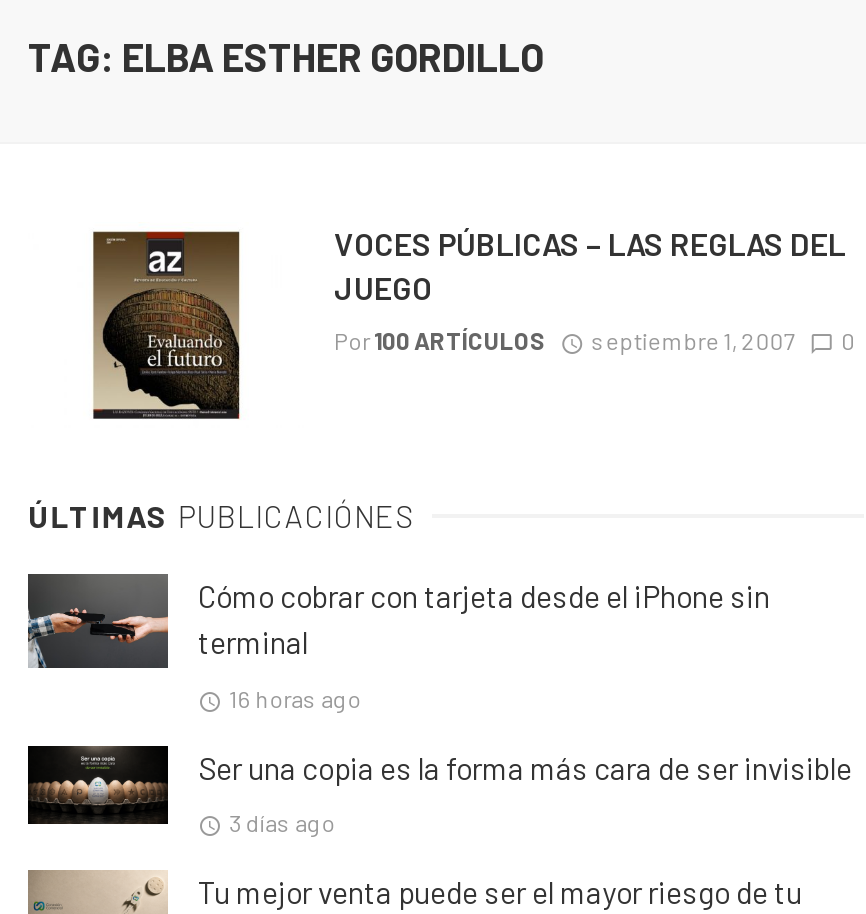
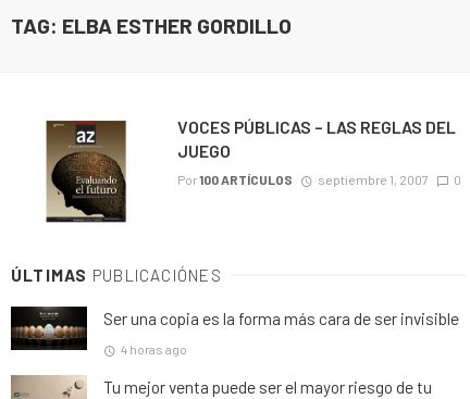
- [image]
- Cómo cobrar con tarjeta desde el iPhone sin
- terminal
- 16 horas ago

- 3 días ago
+ 4 horas ago
